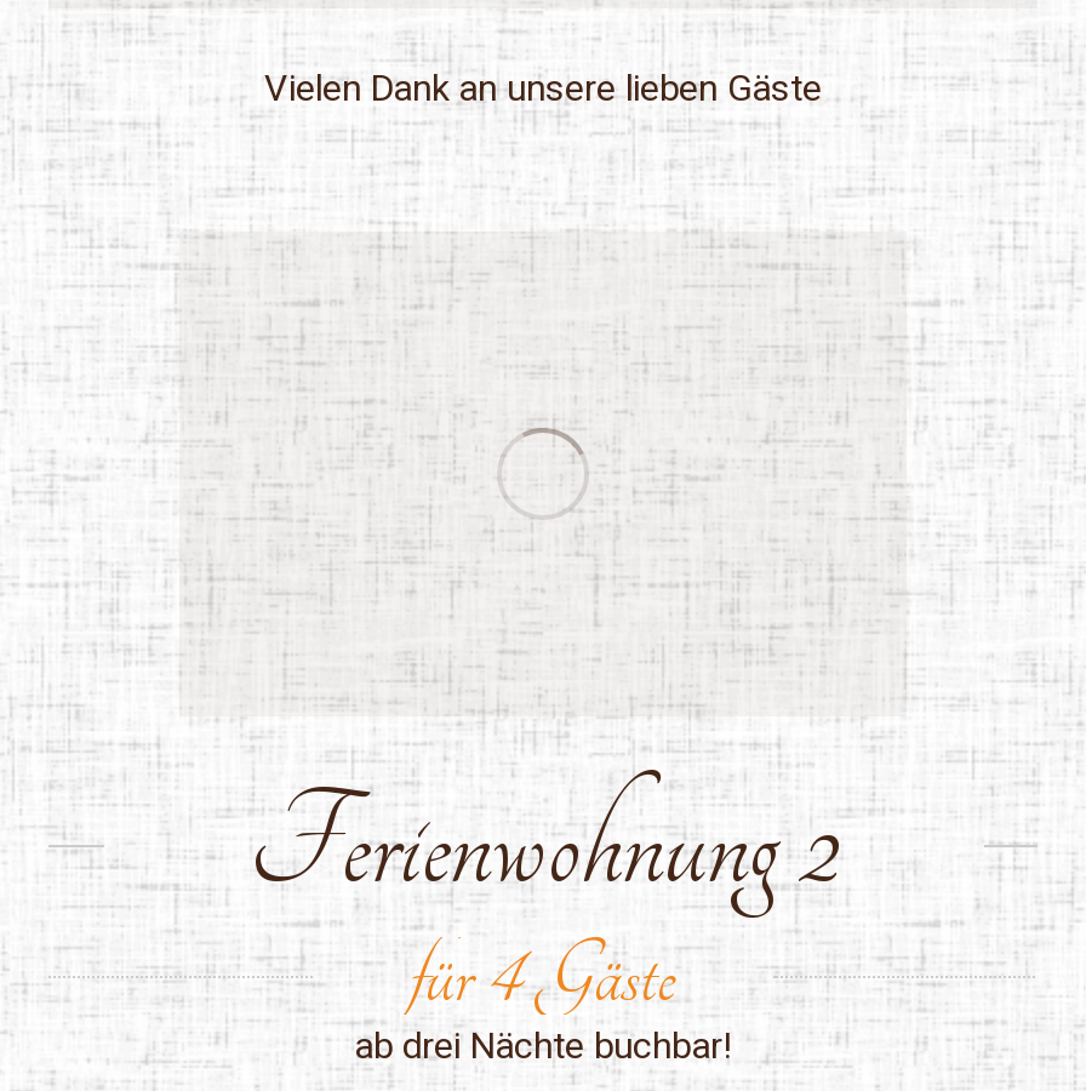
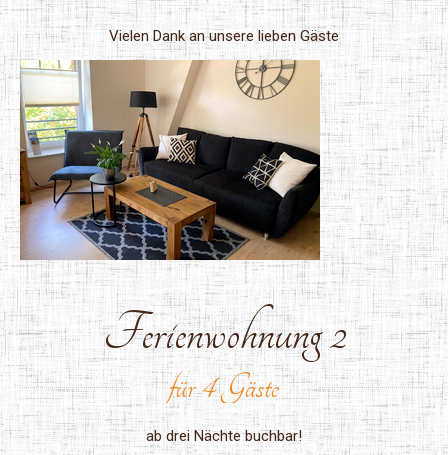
+ [image]
